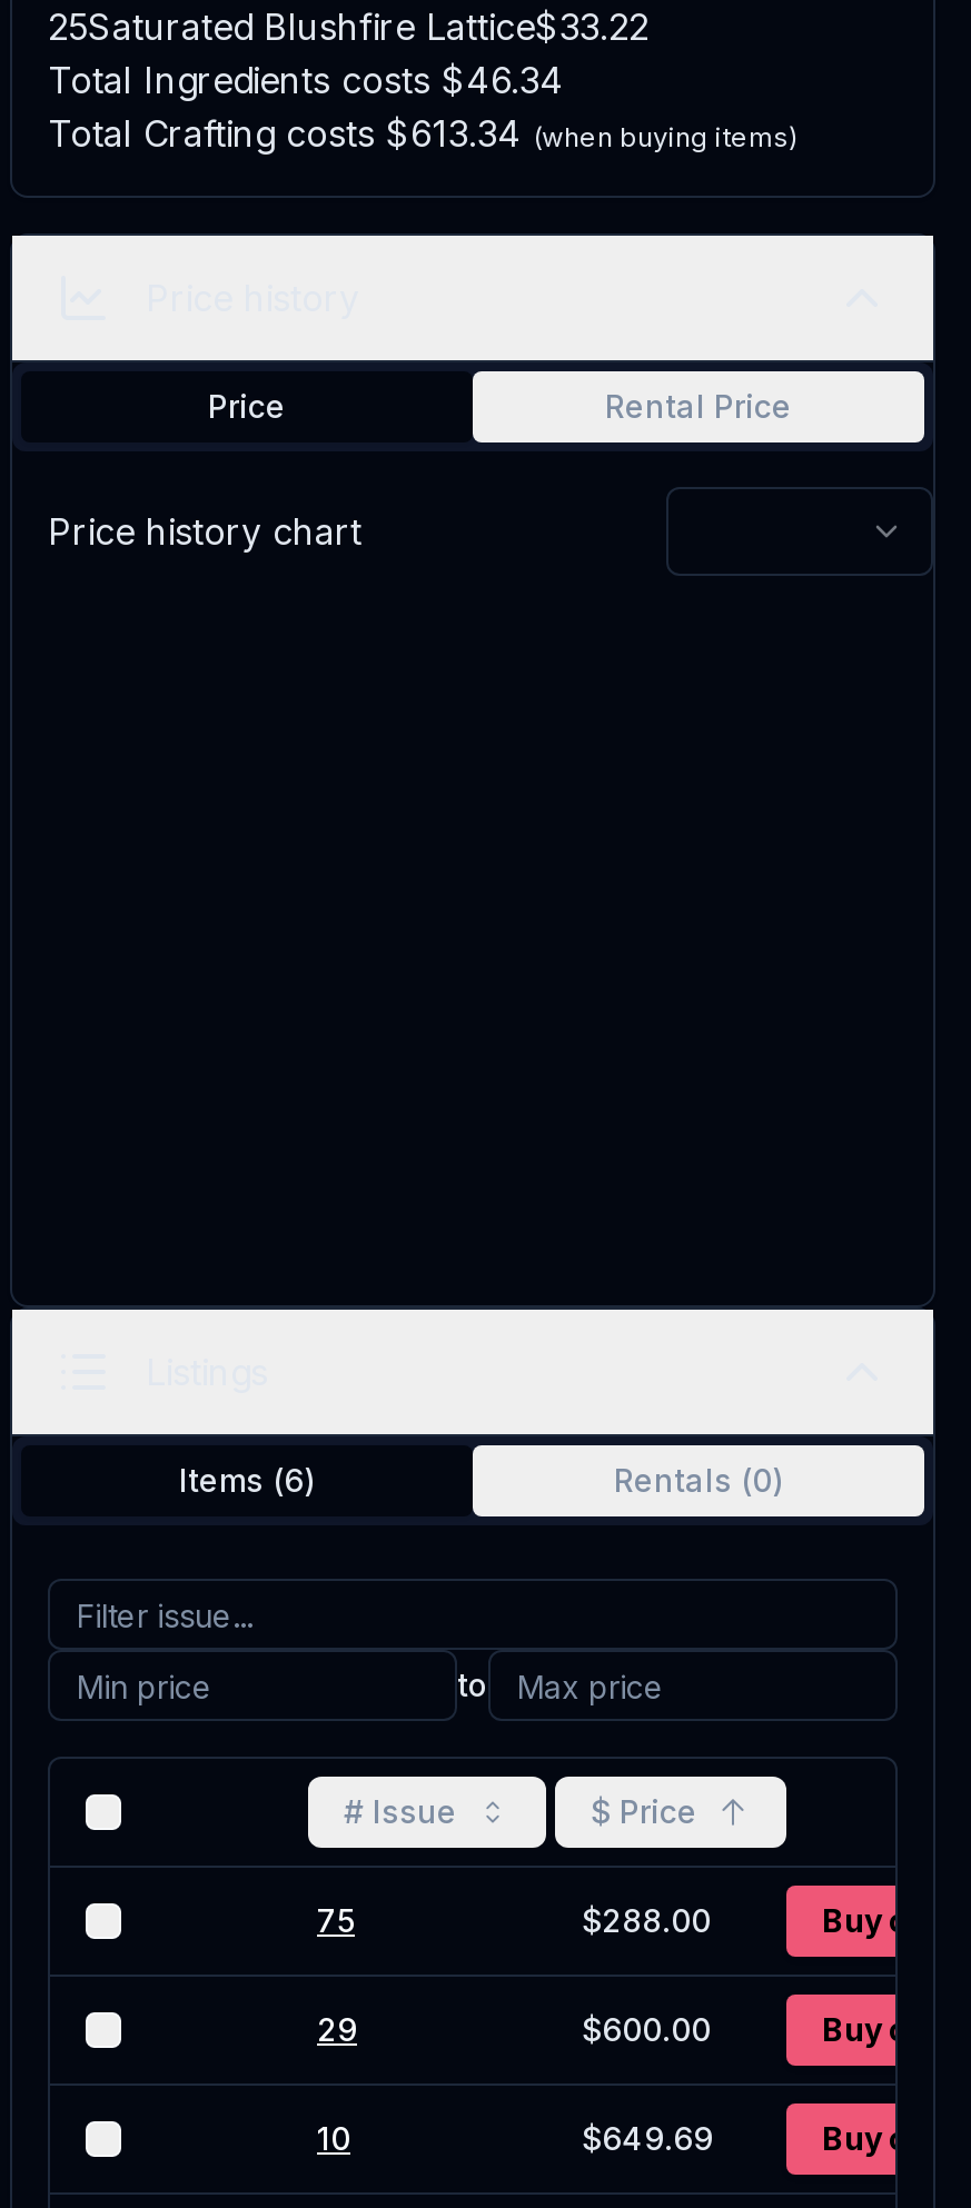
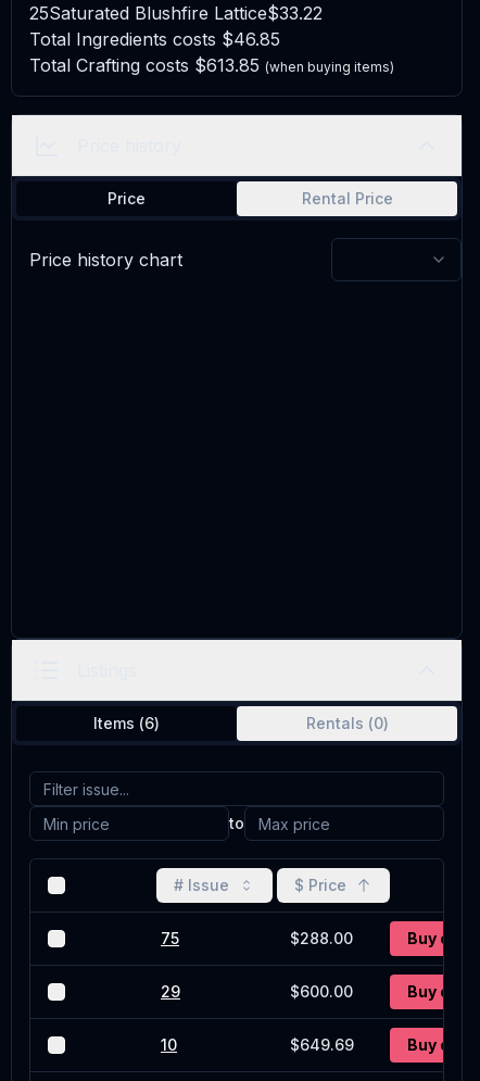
- Total Ingredients costs $46.34
+ Total Ingredients costs $46.85

- Total Crafting costs $613.34 (when buying items)
+ Total Crafting costs $613.85 (when buying items)
